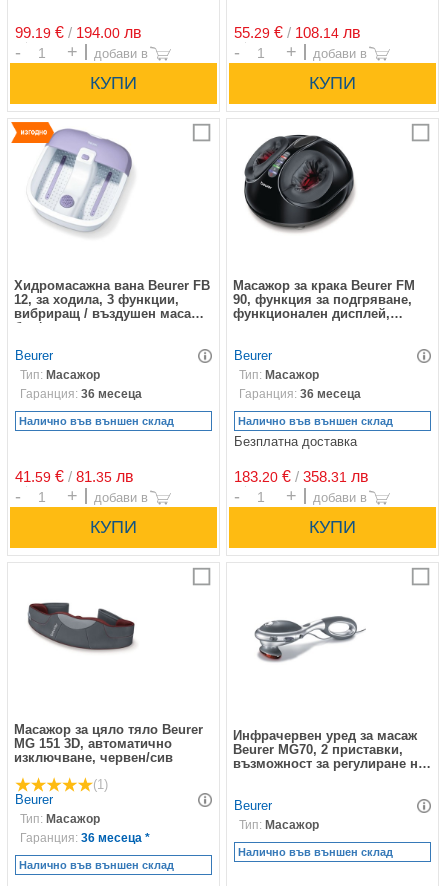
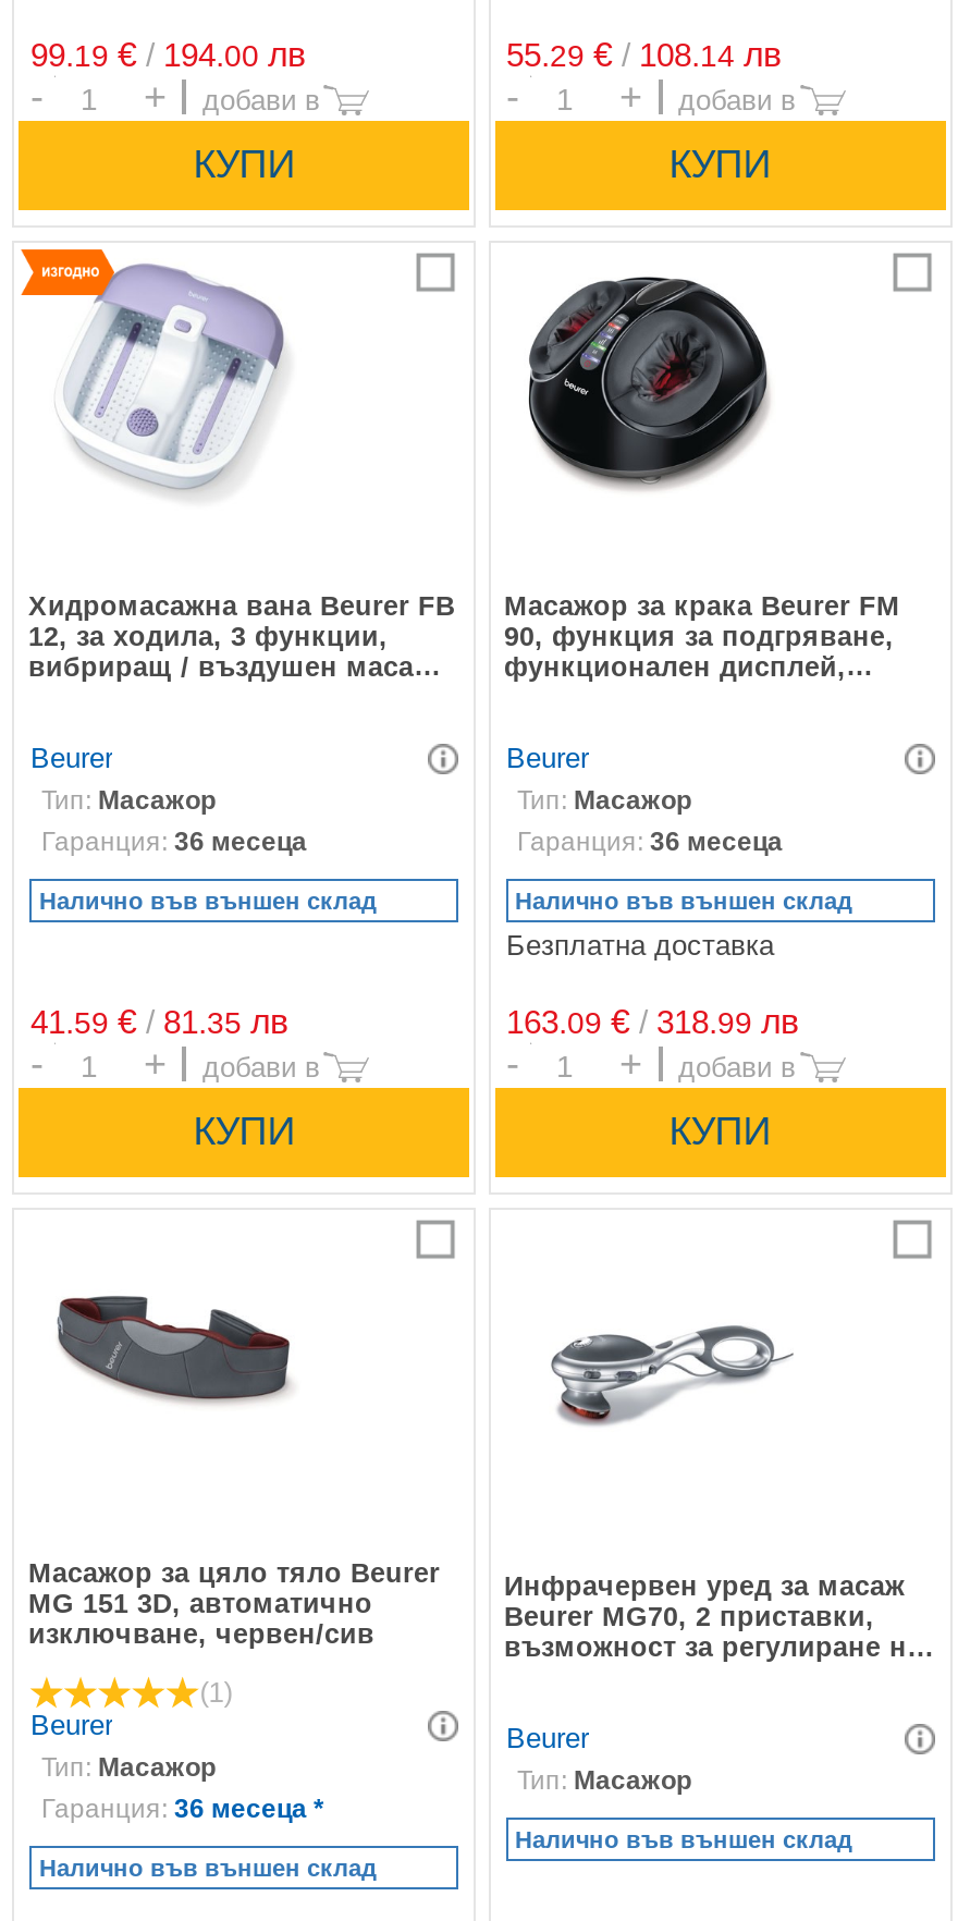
- 183.20 €/ 358.31 лв
+ 163.09 €/ 318.99 лв
